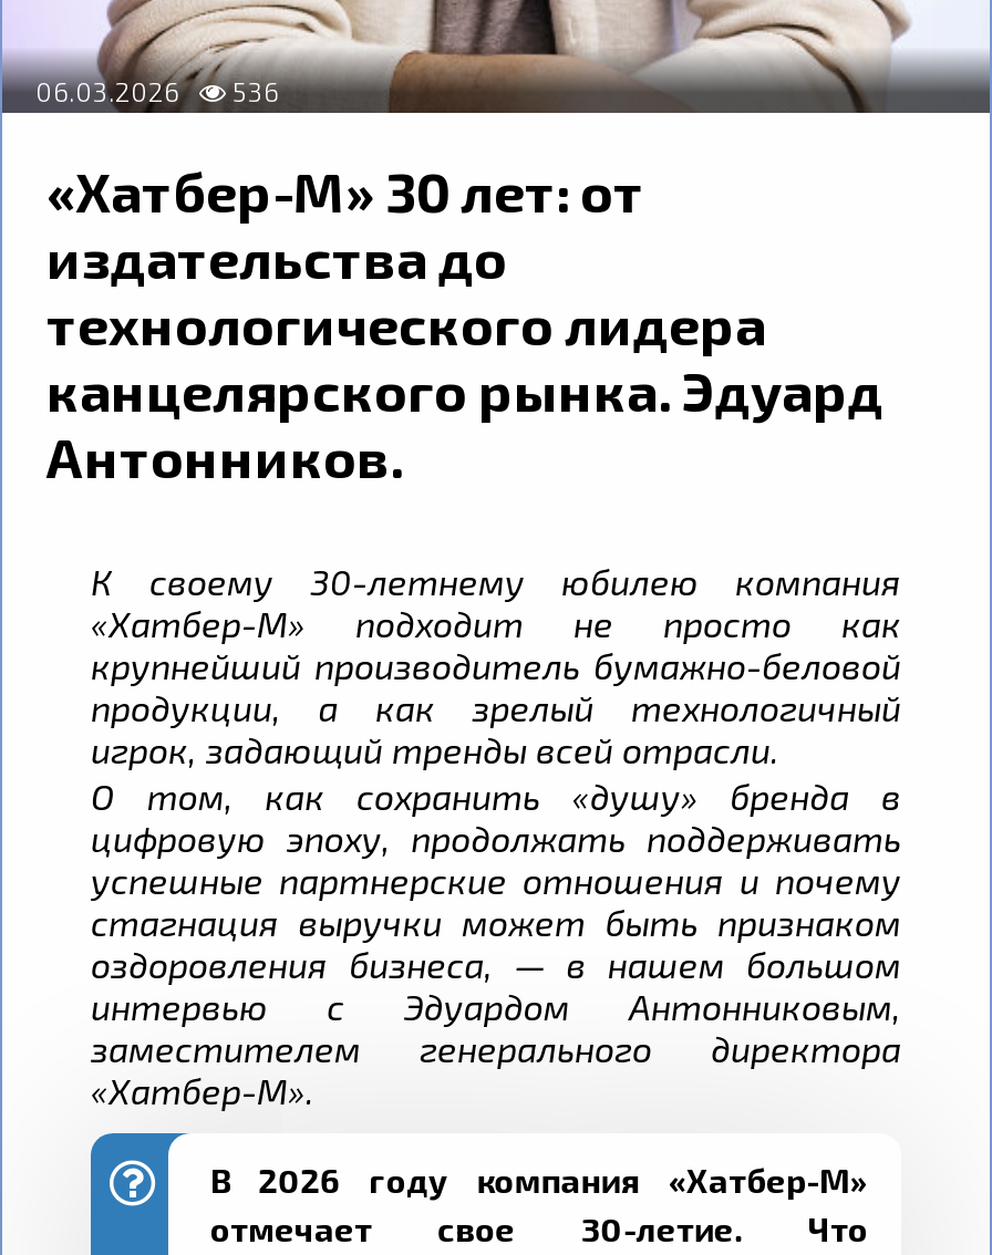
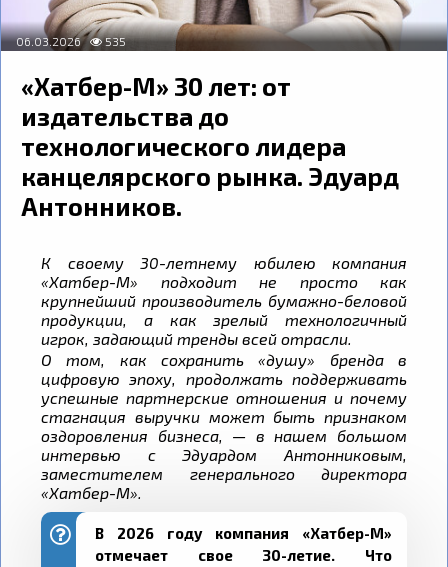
- 06.03.2026 536
+ 06.03.2026 535
